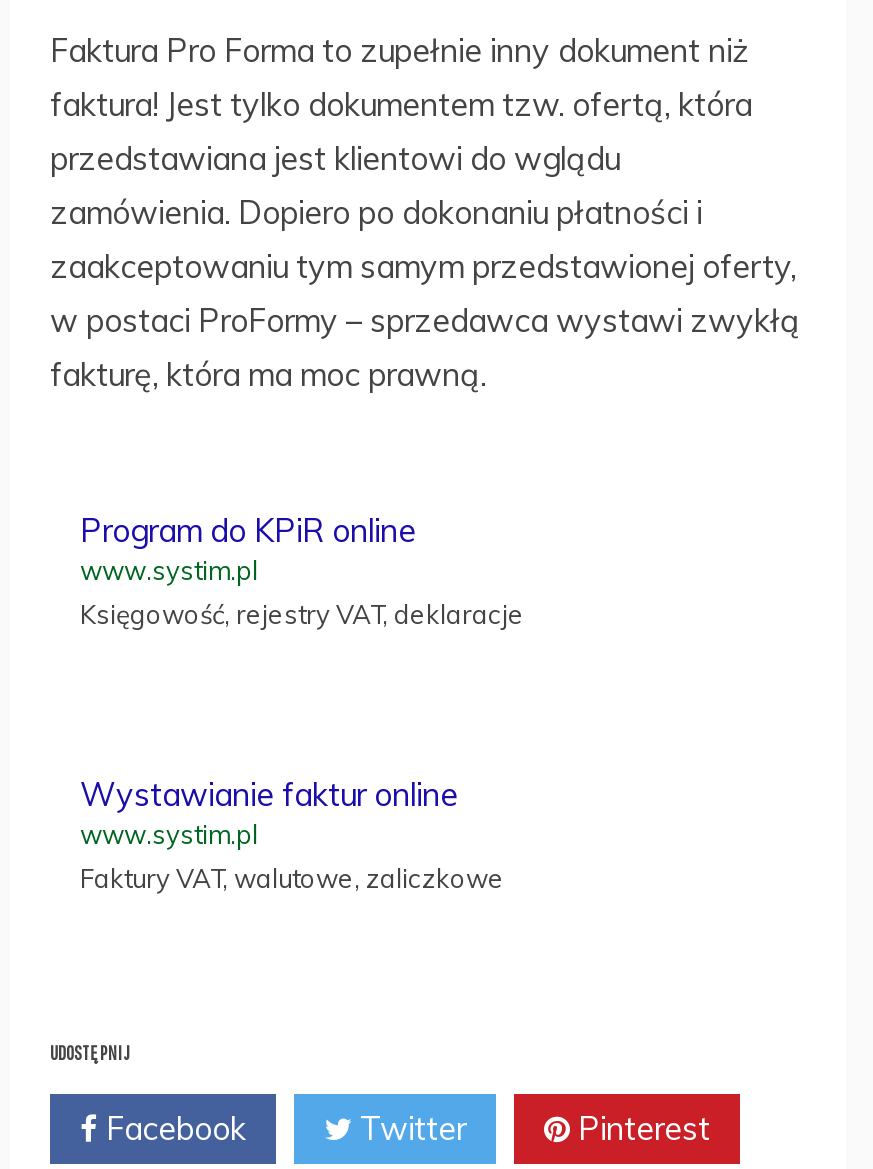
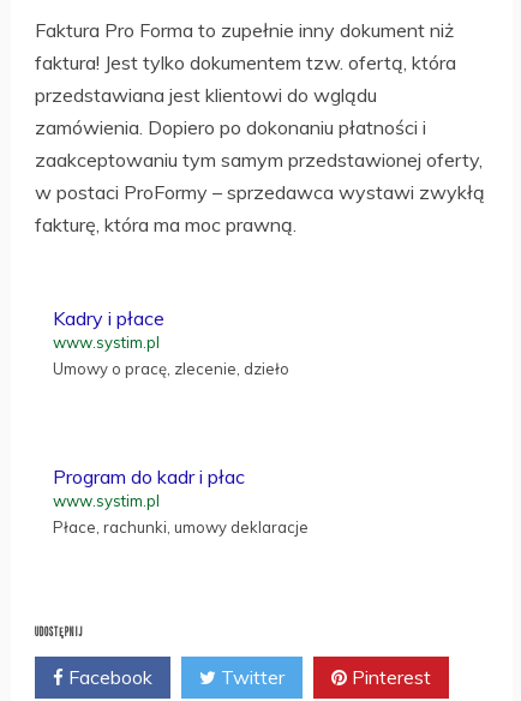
- Program do KPiR online
+ Kadry i płace

- Księgowość, rejestry VAT, deklaracje
+ Umowy o pracę, zlecenie, dzieło

- Wystawianie faktur online
+ Program do kadr i płac

- Faktury VAT, walutowe, zaliczkowe
+ Płace, rachunki, umowy deklaracje
